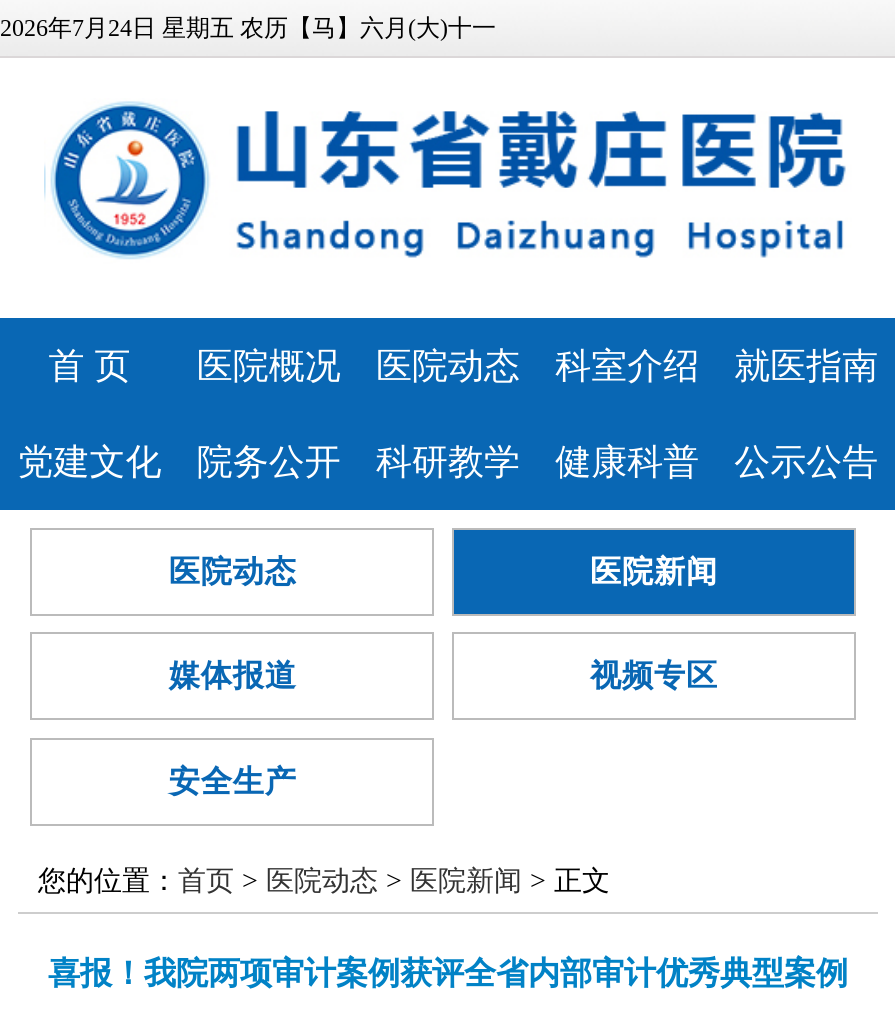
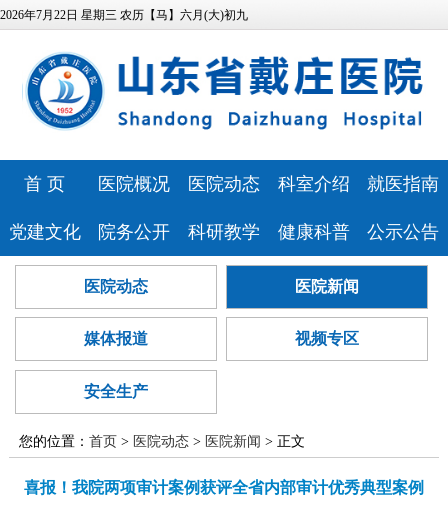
- 2026年7月24日 星期五 农历【马】六月(大)十一
+ 2026年7月22日 星期三 农历【马】六月(大)初九
